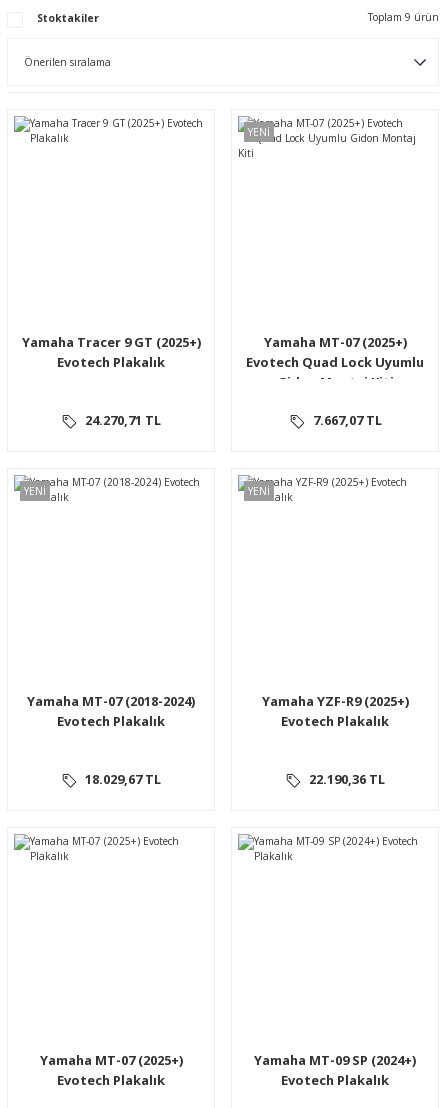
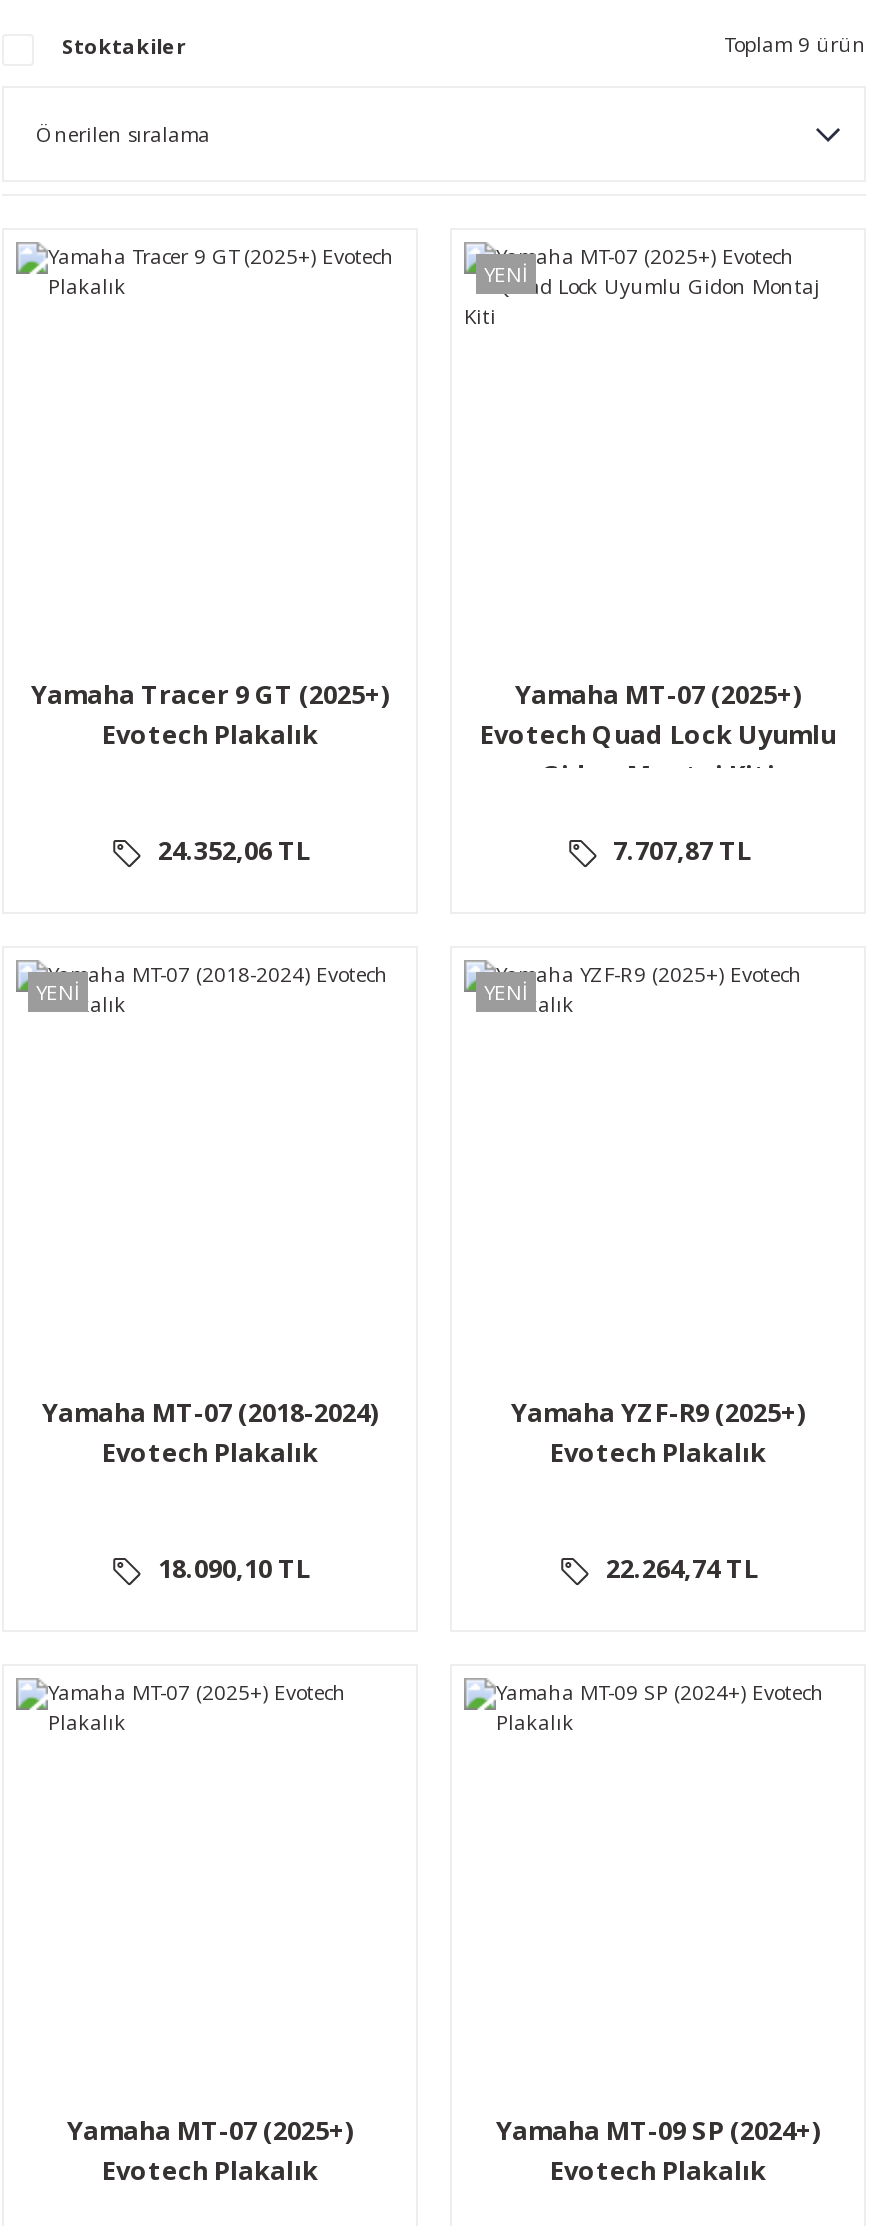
- 24.270,71 TL
+ 24.352,06 TL

- 7.667,07 TL
+ 7.707,87 TL

- 18.029,67 TL
+ 18.090,10 TL

- 22.190,36 TL
+ 22.264,74 TL
